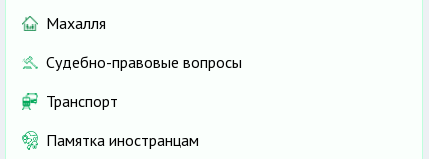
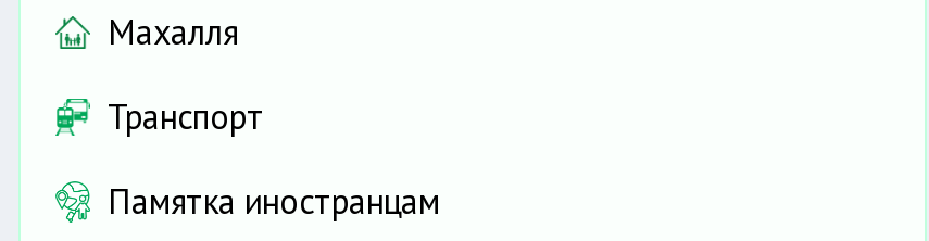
- Судебно-правовые вопросы
